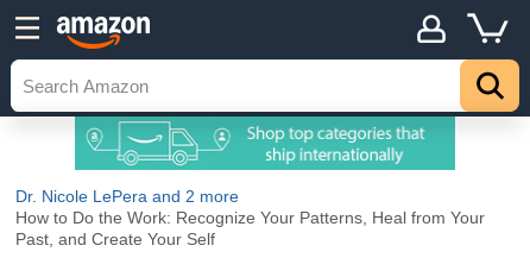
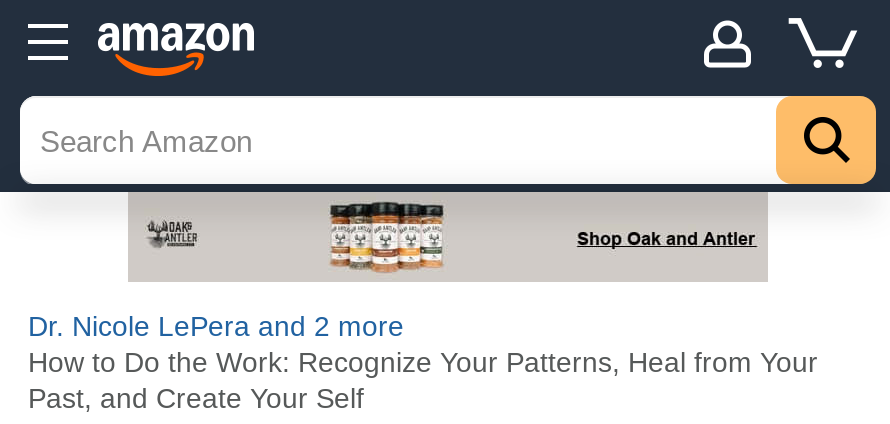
- [image]
+ [image]
